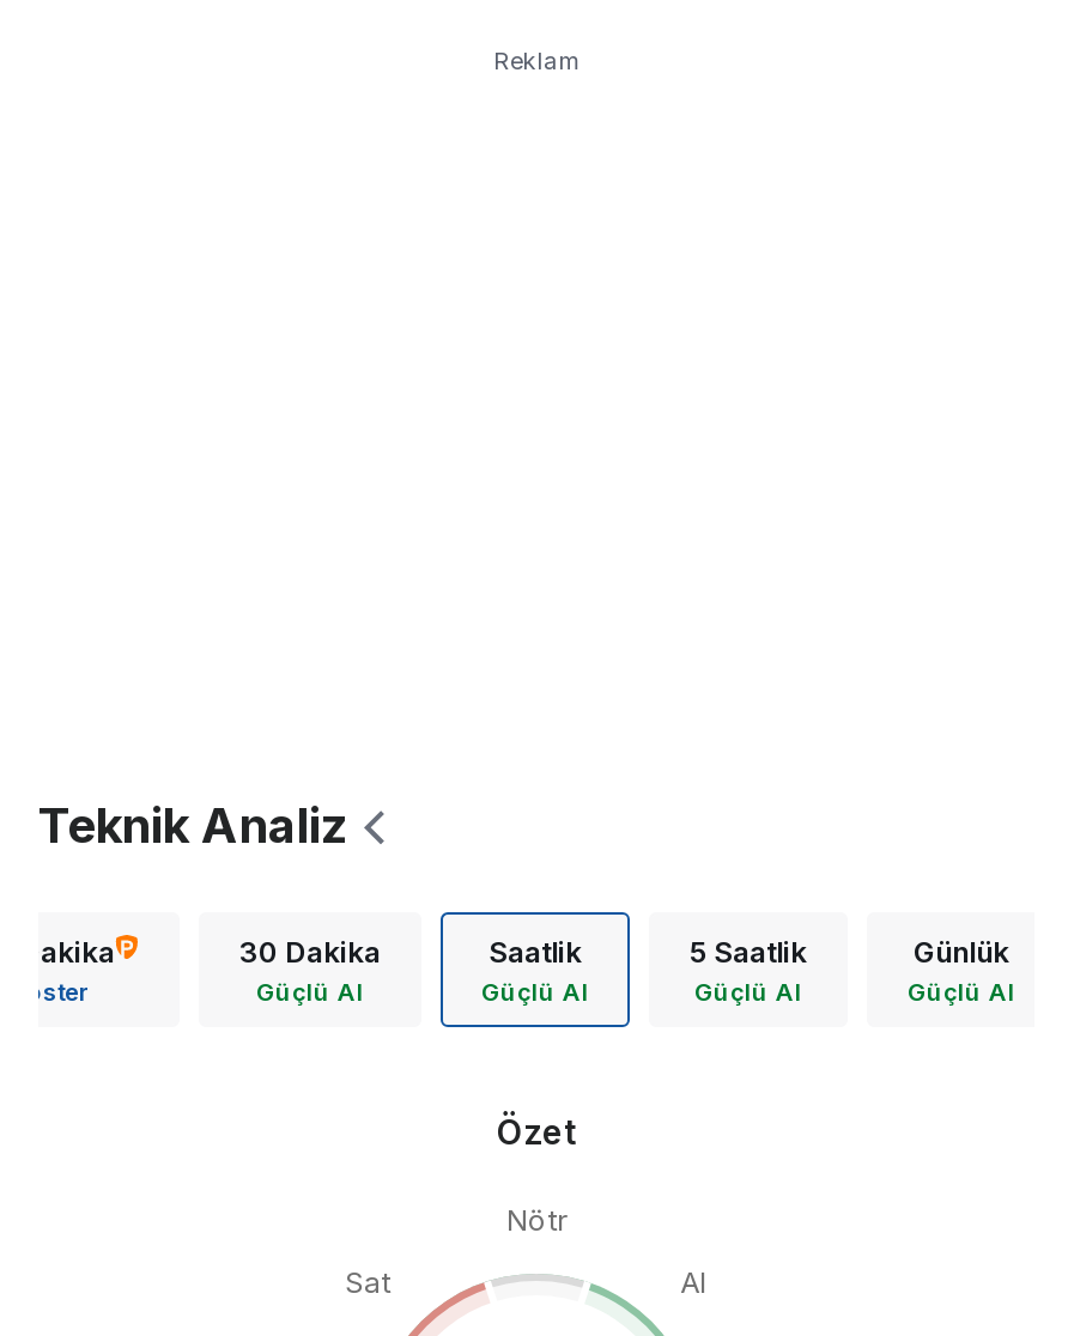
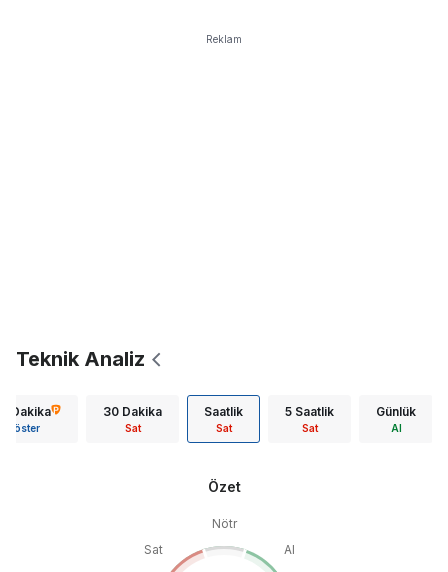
- Güçlü Al
+ Sat

- Güçlü Al
+ Sat

- Güçlü Al
+ Sat

- Güçlü Al
+ Al
